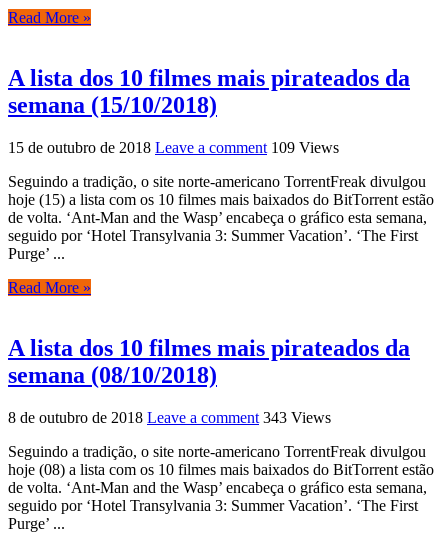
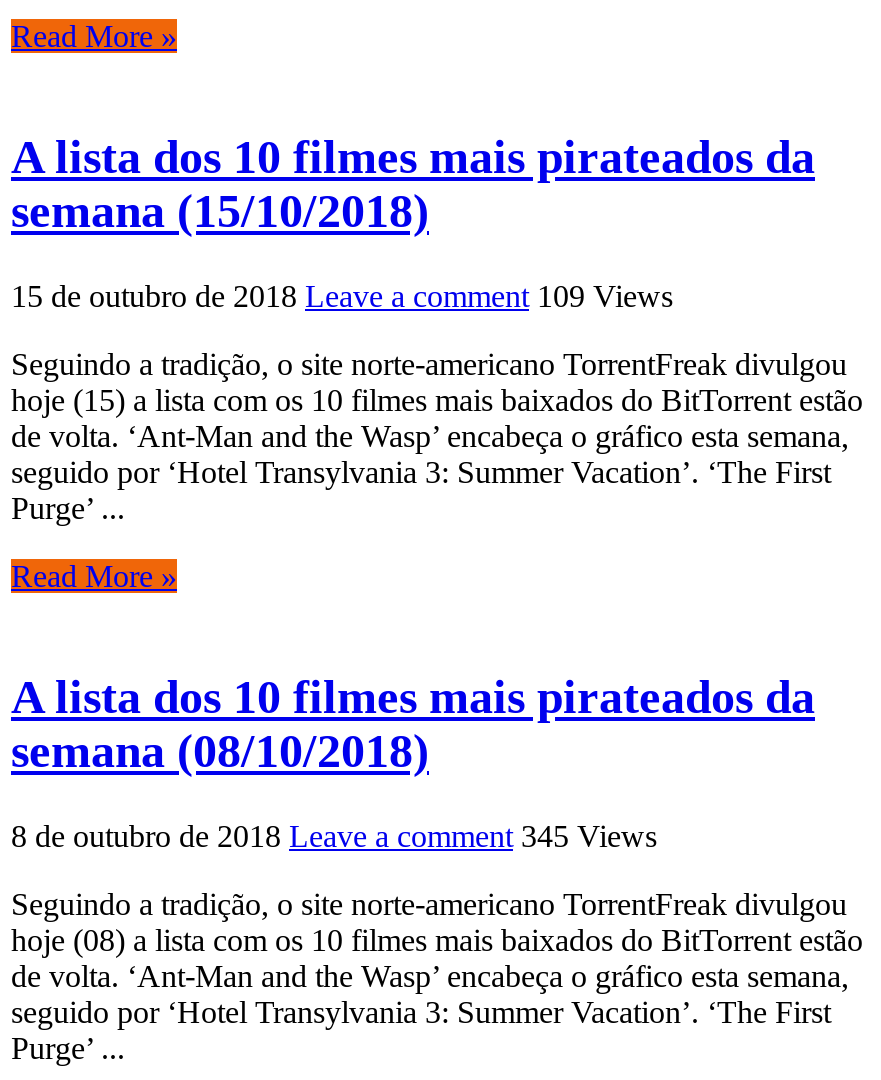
- 8 de outubro de 2018 Leave a comment 343 Views
+ 8 de outubro de 2018 Leave a comment 345 Views
